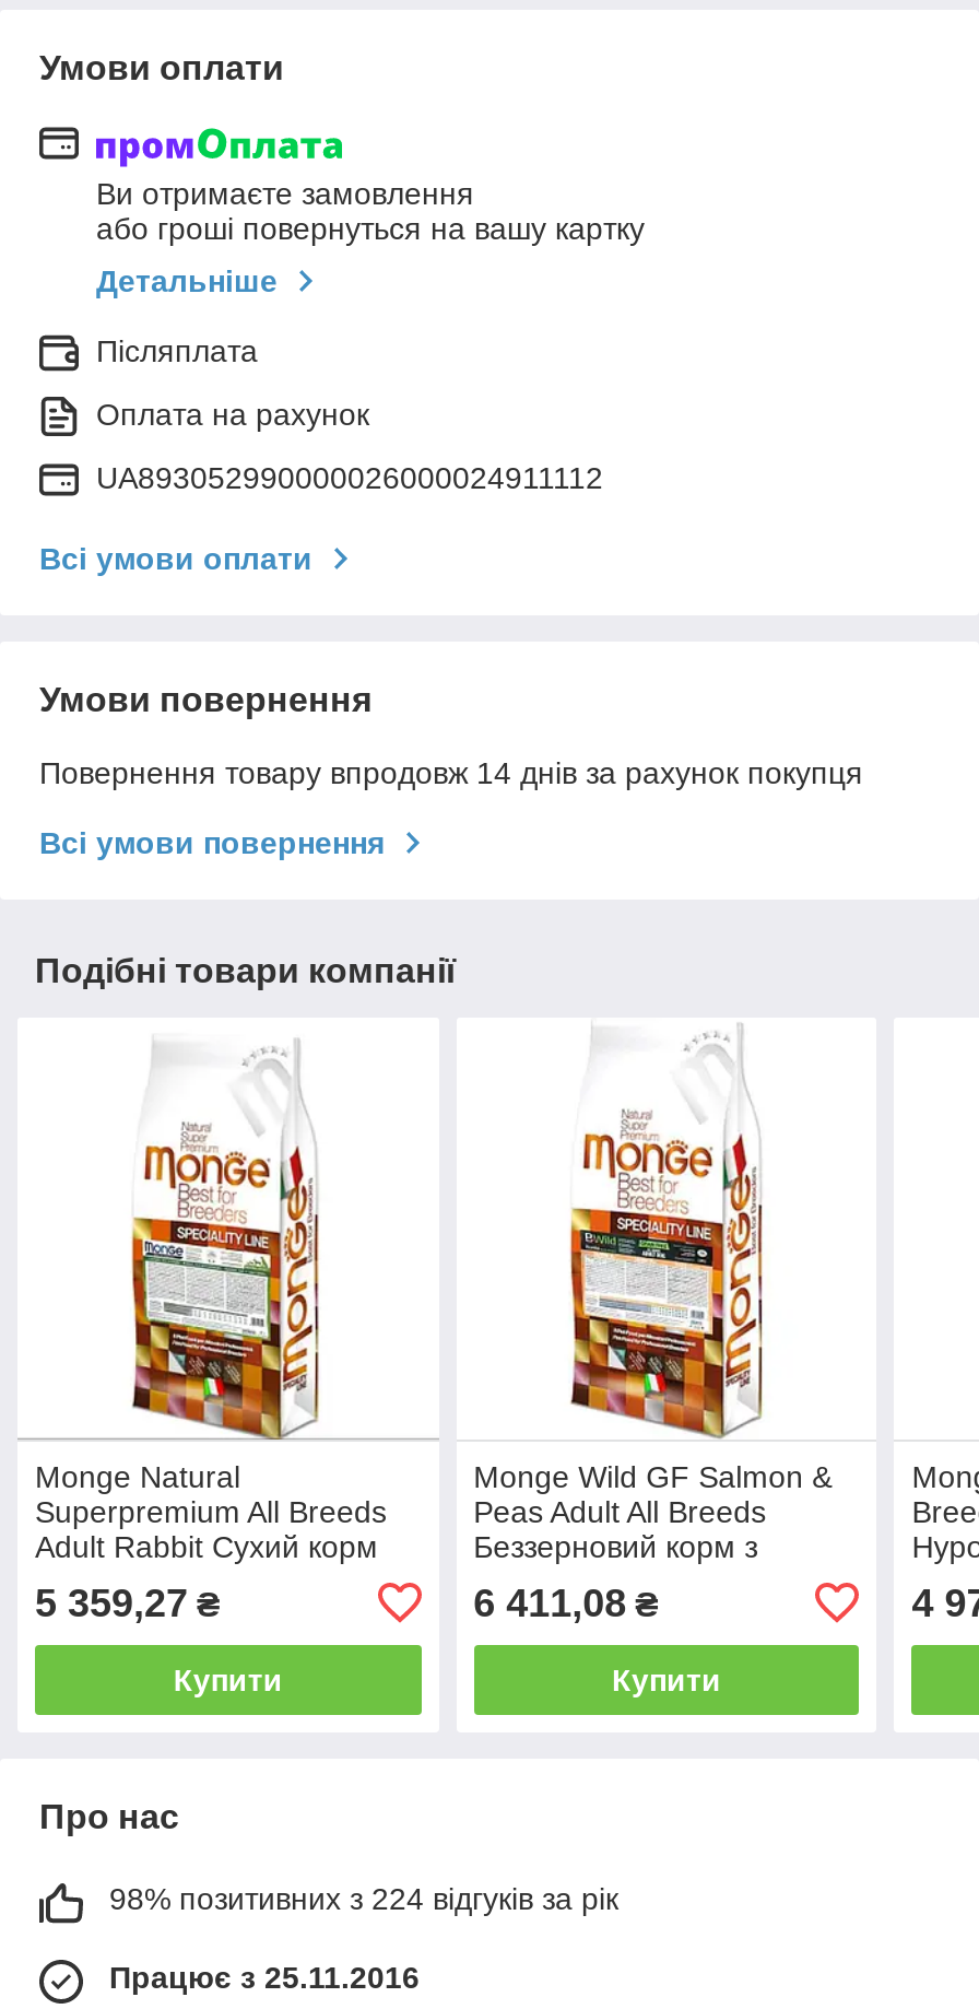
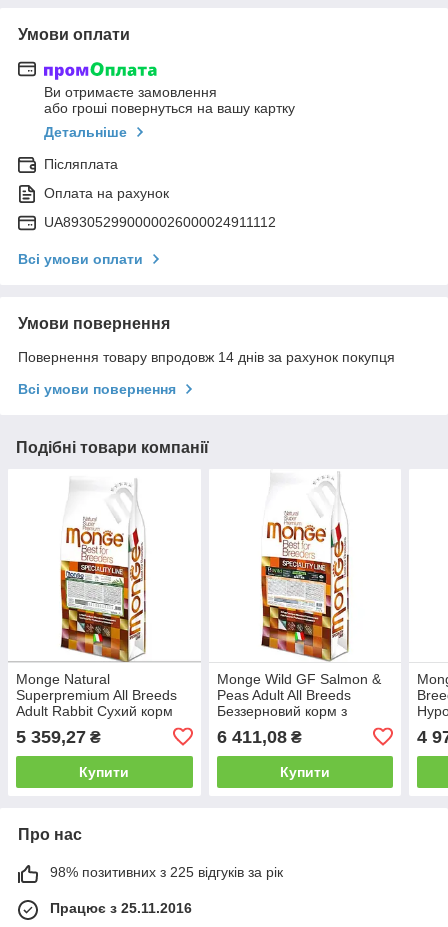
- 98% позитивних з 224 відгуків за рік
+ 98% позитивних з 225 відгуків за рік
